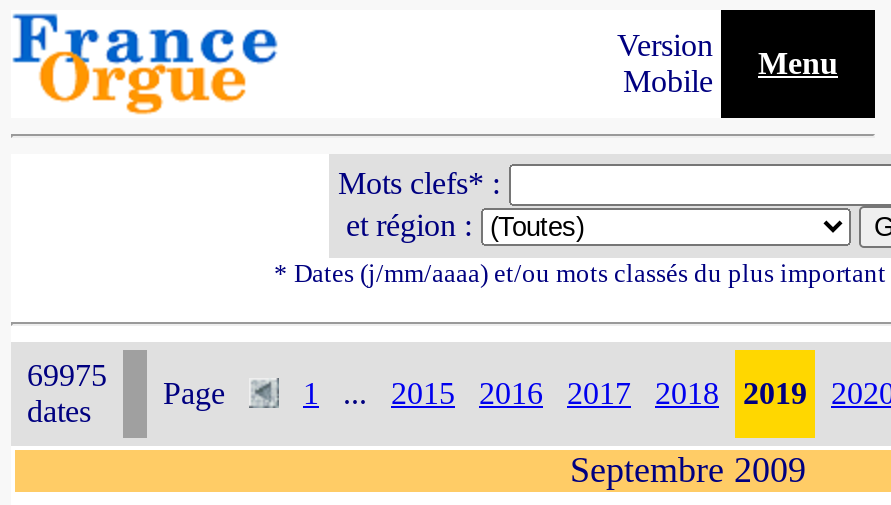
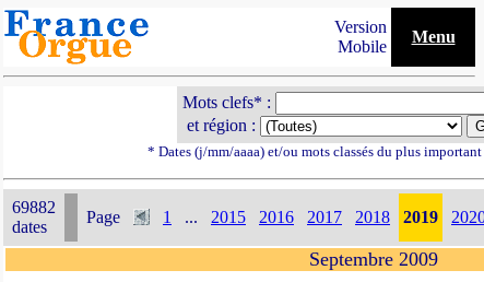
- 69975
+ 69882
